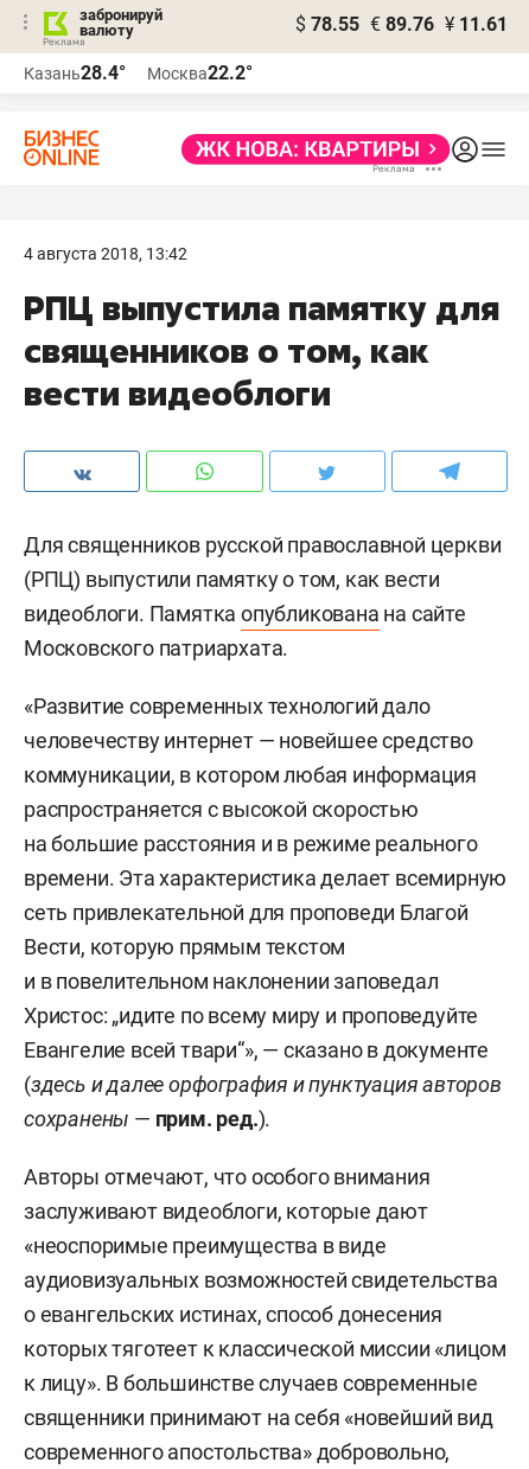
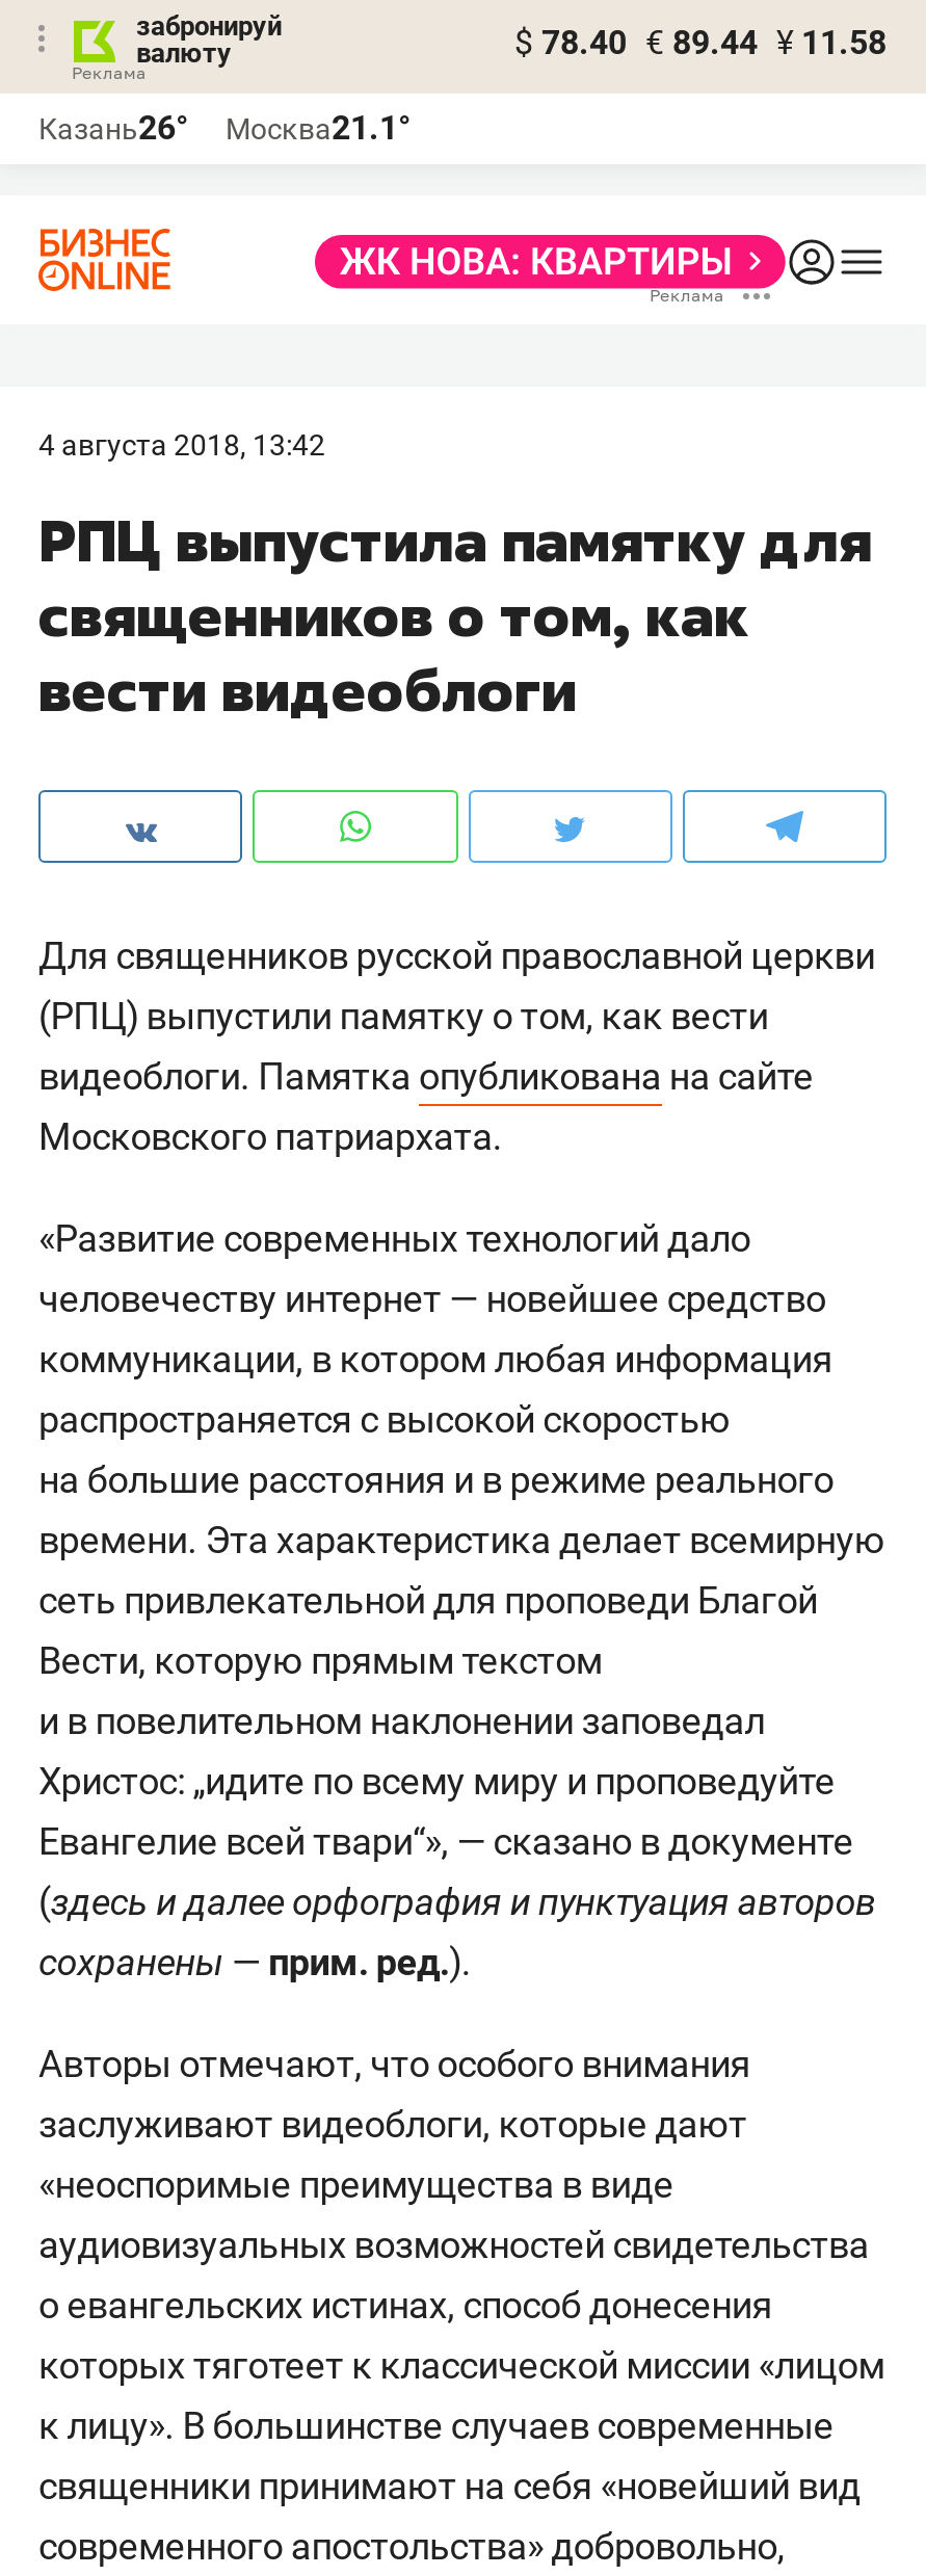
- $ 78.55 € 89.76 ¥ 11.61
+ $ 78.40 € 89.44 ¥ 11.58

- Казань28.4°
+ Казань26°

- Москва22.2°
+ Москва21.1°
